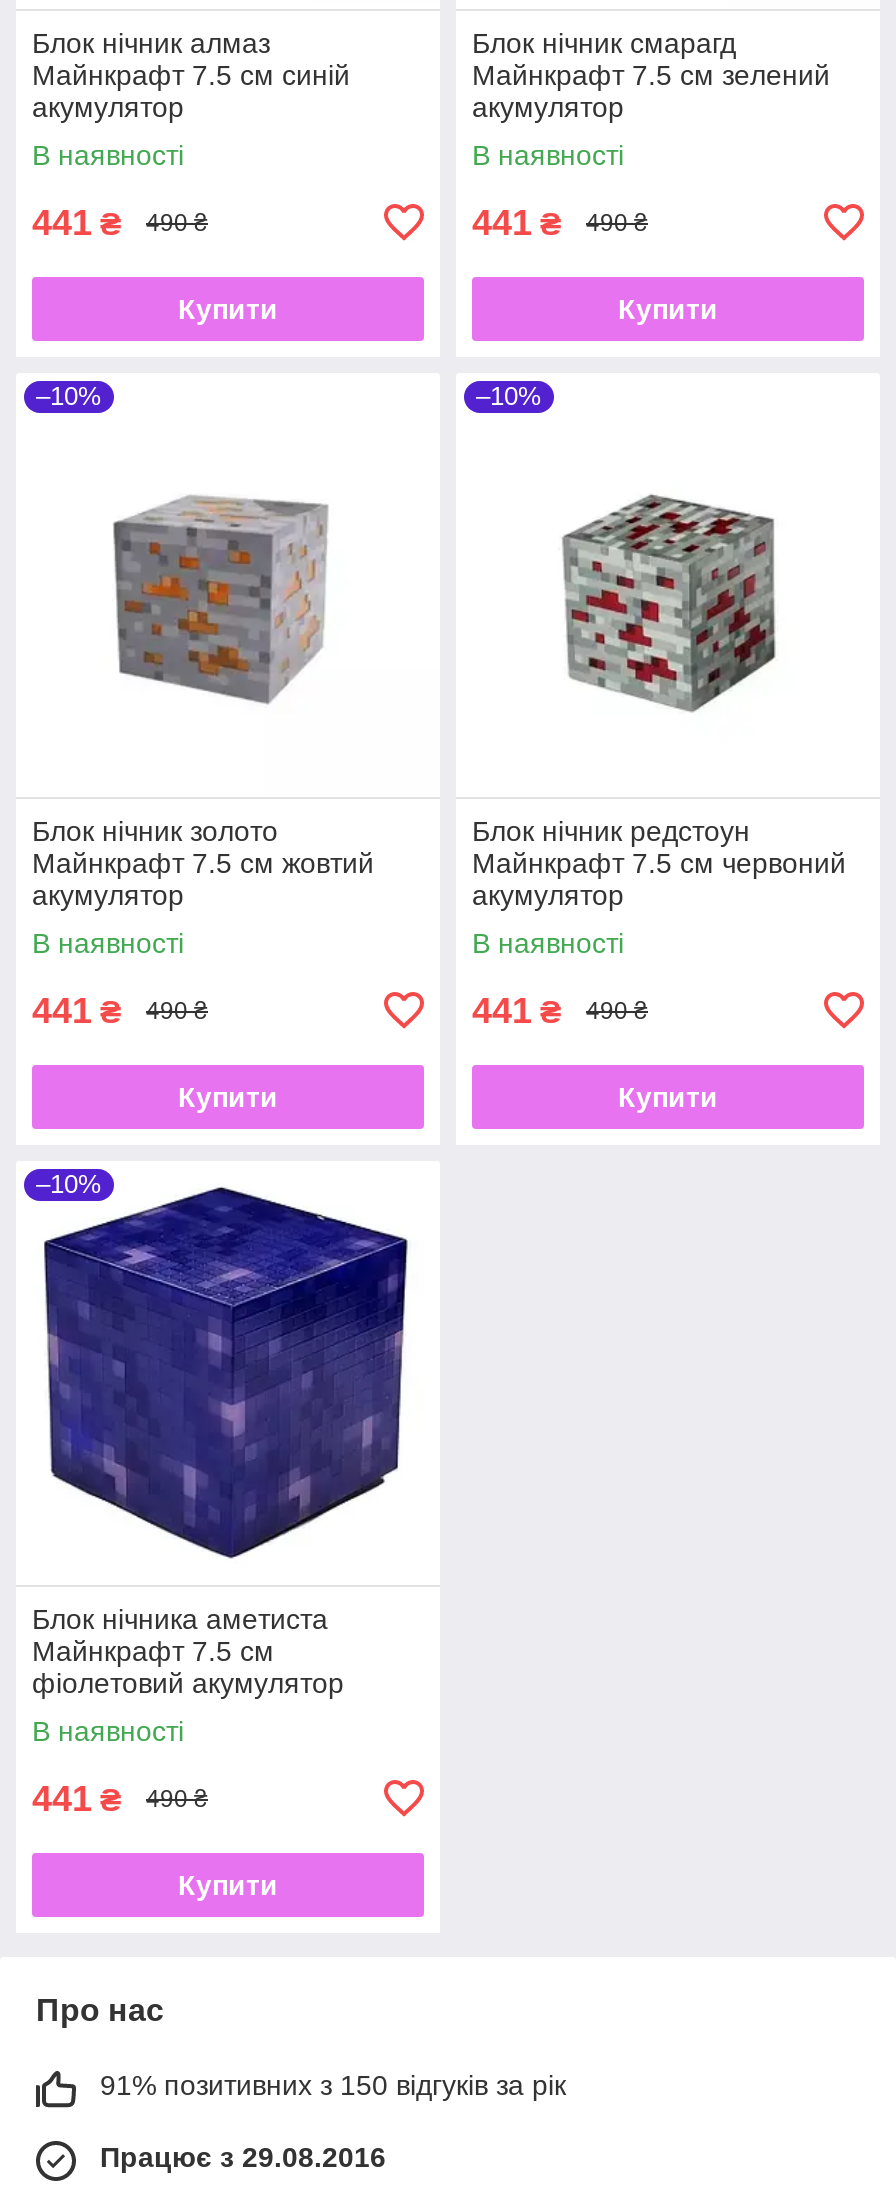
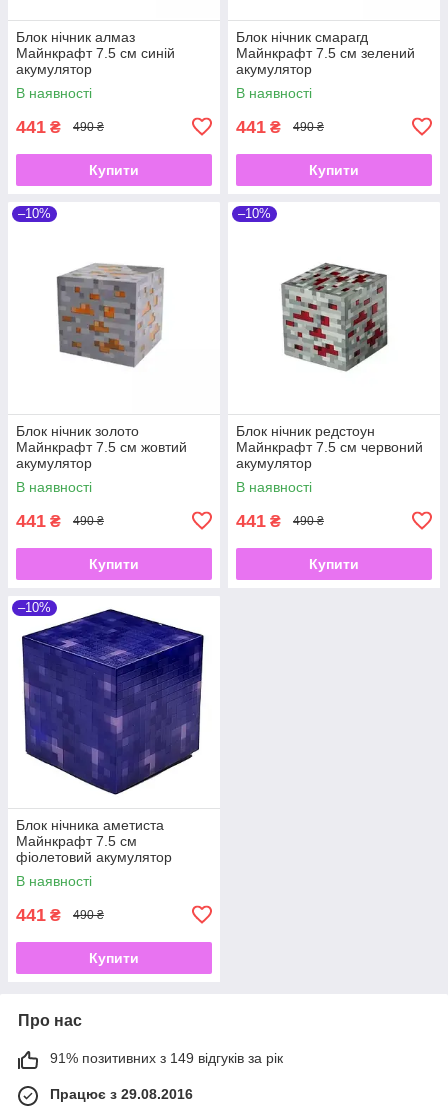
- 91% позитивних з 150 відгуків за рік
+ 91% позитивних з 149 відгуків за рік
